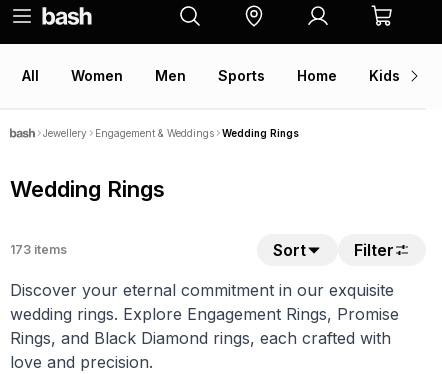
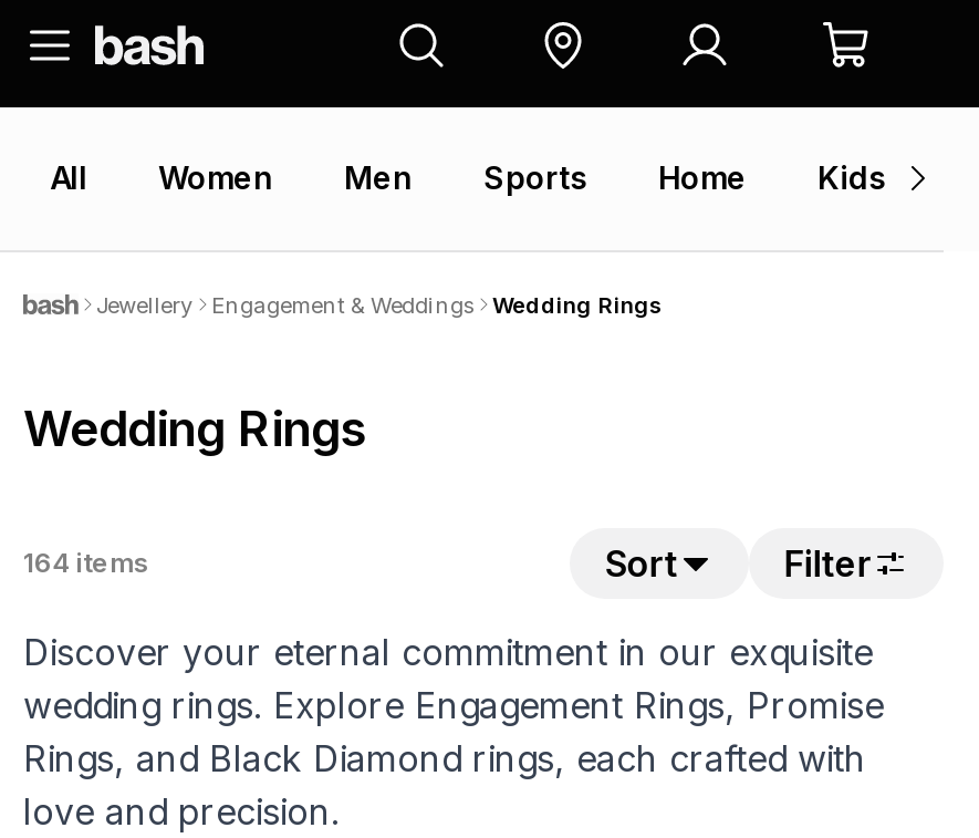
- 173 items
+ 164 items
